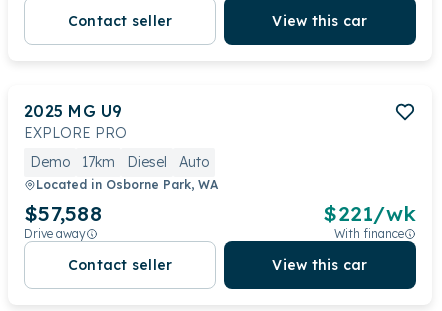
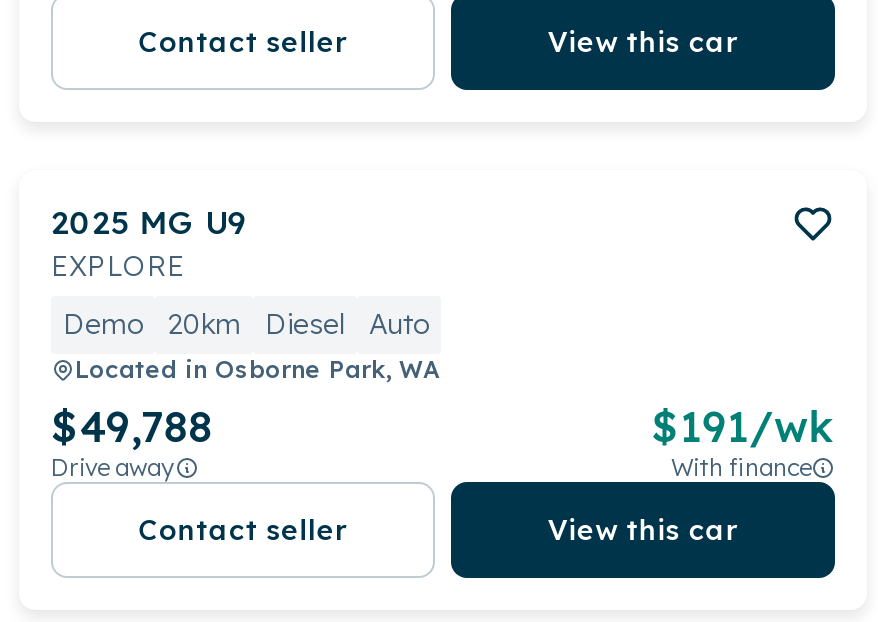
- EXPLORE PRO
+ EXPLORE

- Demo 17km Diesel Auto
+ Demo 20km Diesel Auto

- $57,588
+ $49,788

- $221/wk
+ $191/wk
